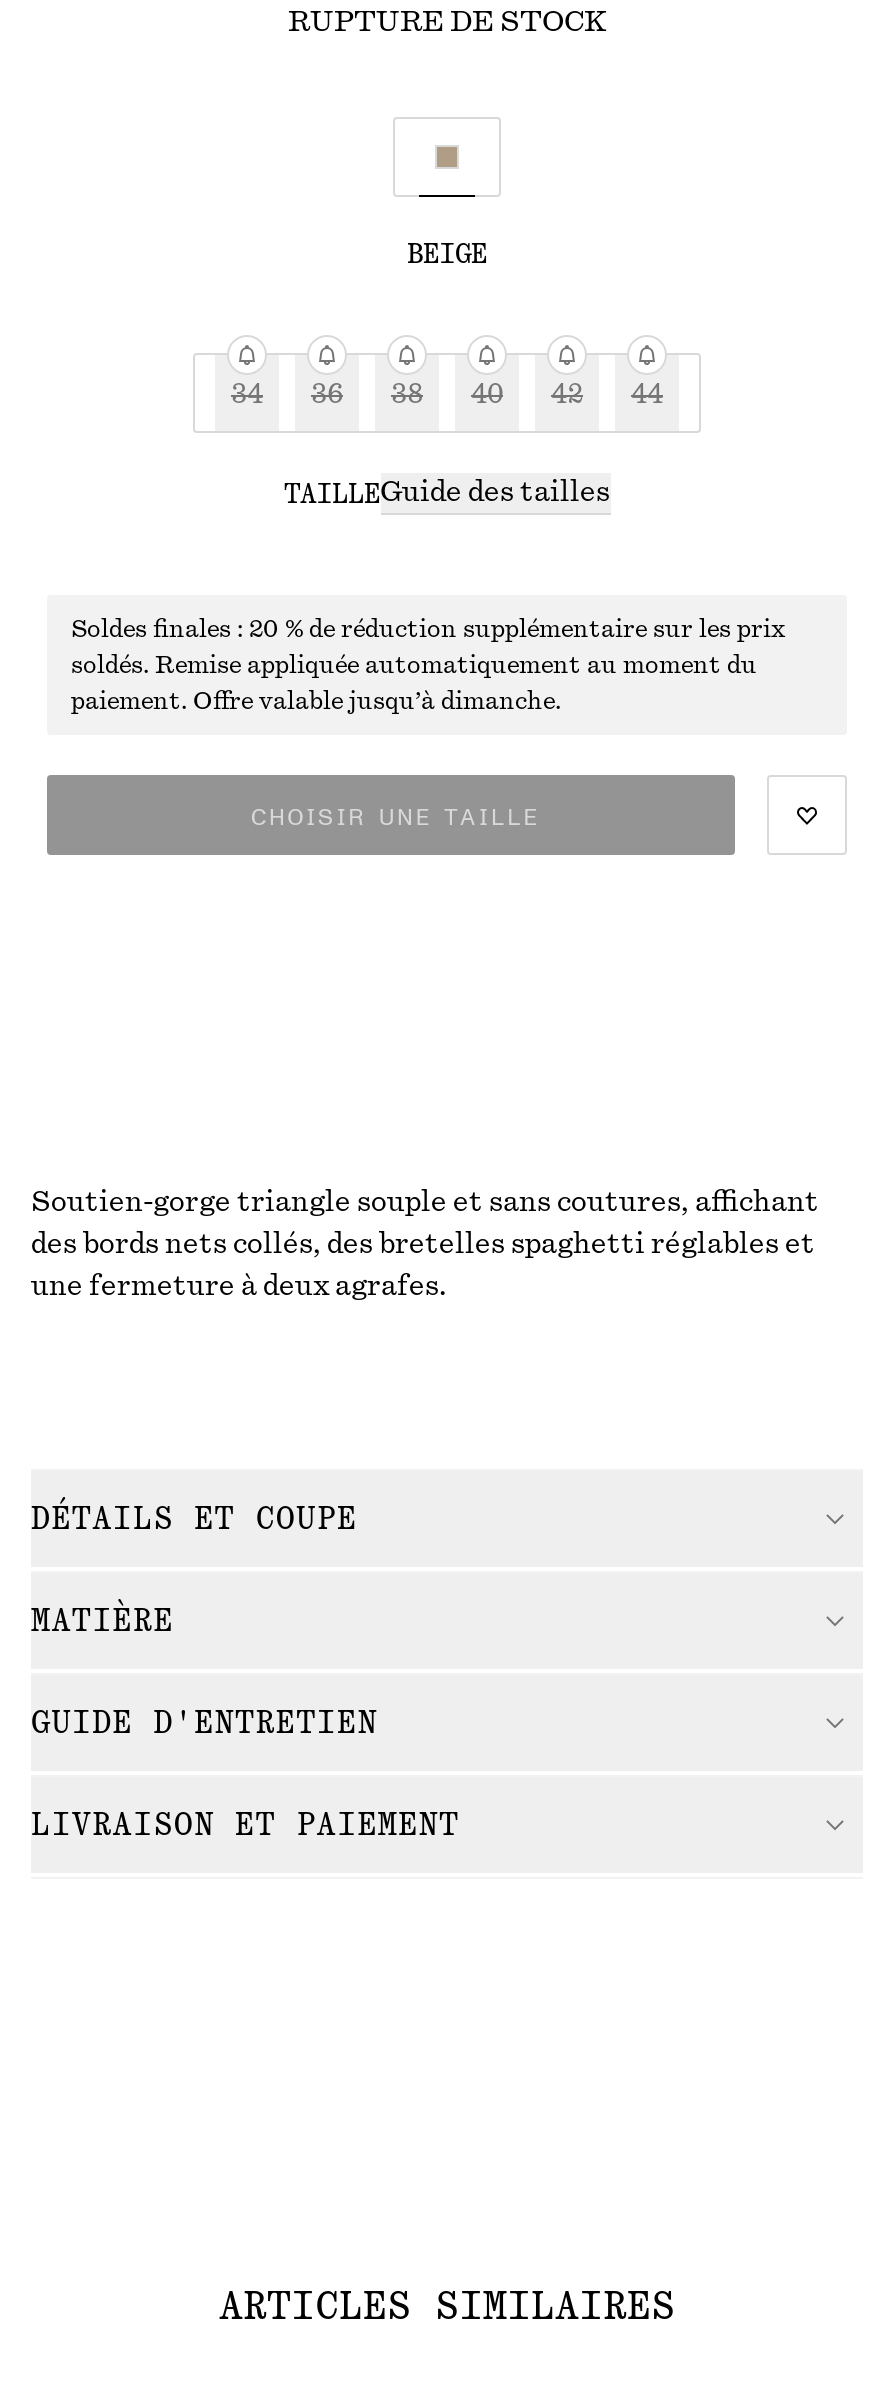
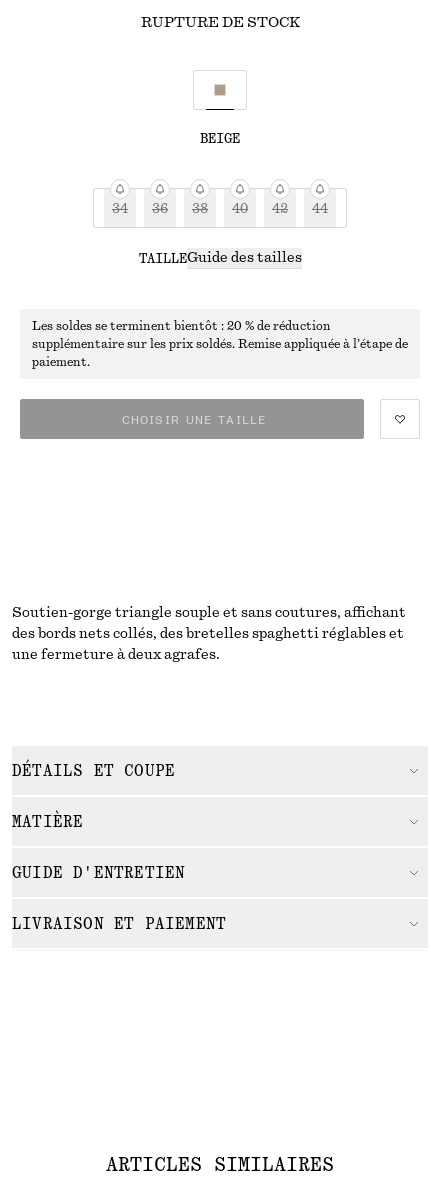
- Soldes finales : 20 % de réduction supplémentaire sur les prix
+ Les soldes se terminent bientôt : 20 % de réduction

- soldés. Remise appliquée automatiquement au moment du
+ supplémentaire sur les prix soldés. Remise appliquée à l’étape de

- paiement. Offre valable jusqu’à dimanche.
+ paiement.
